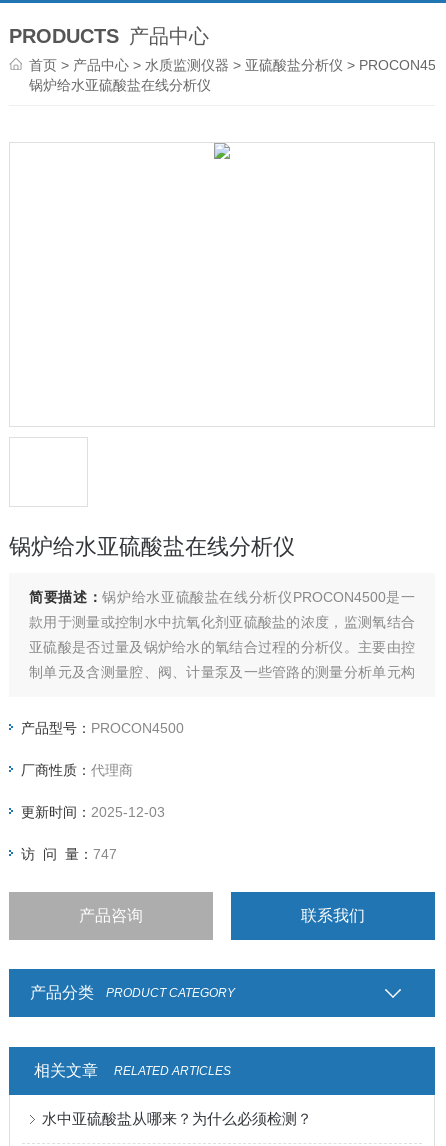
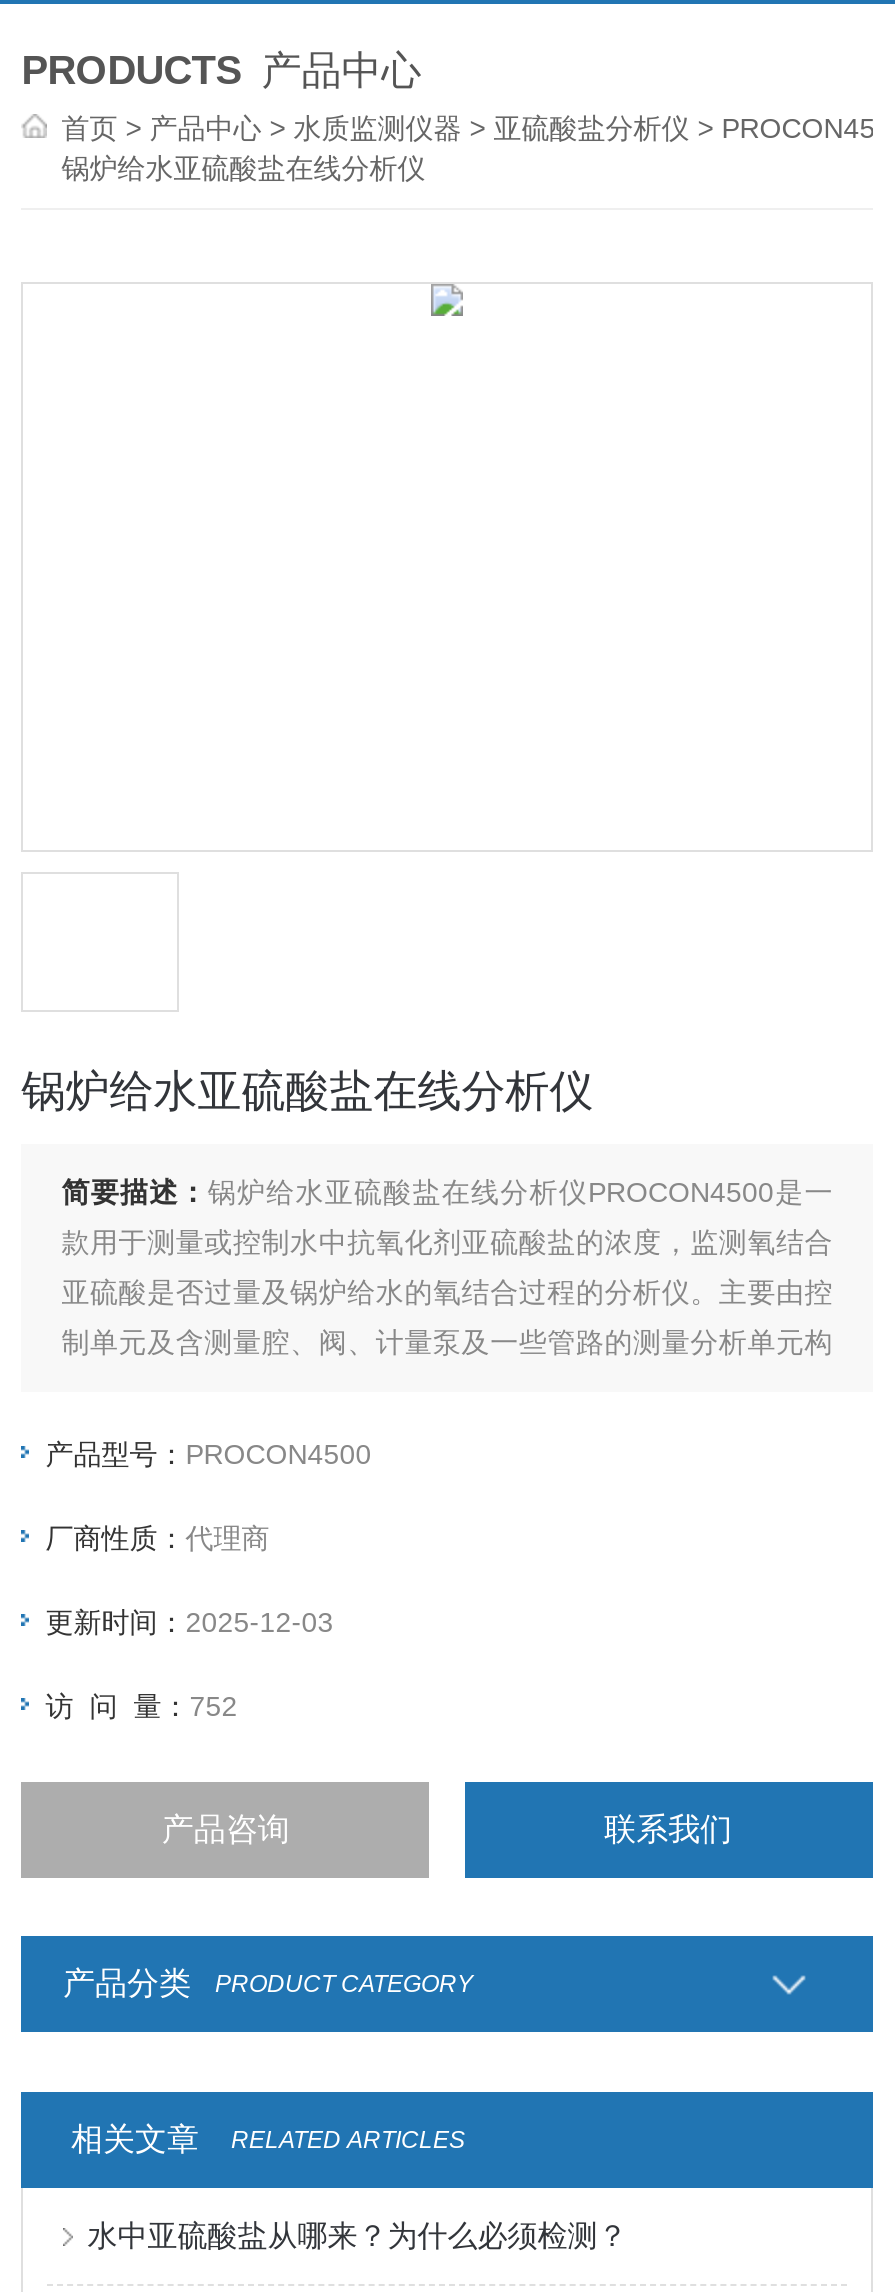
- 访 问 量：747
+ 访 问 量：752
